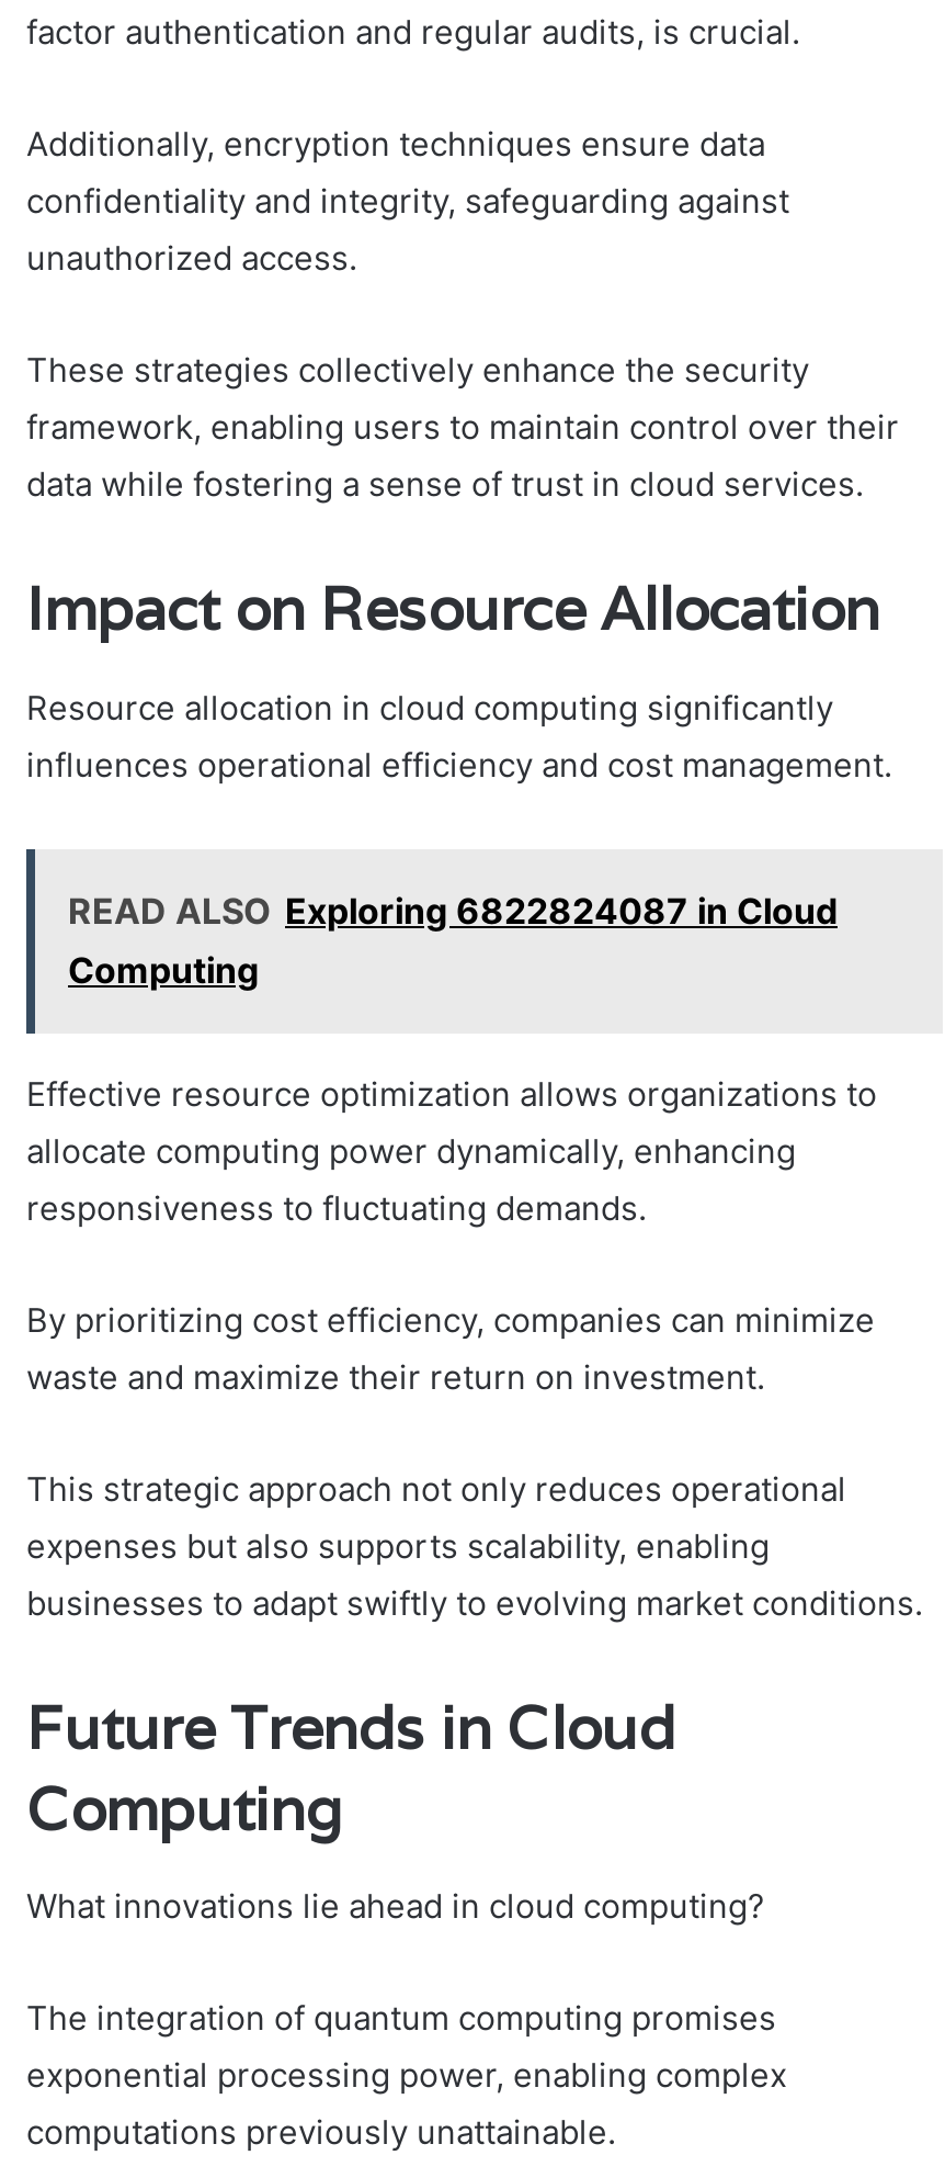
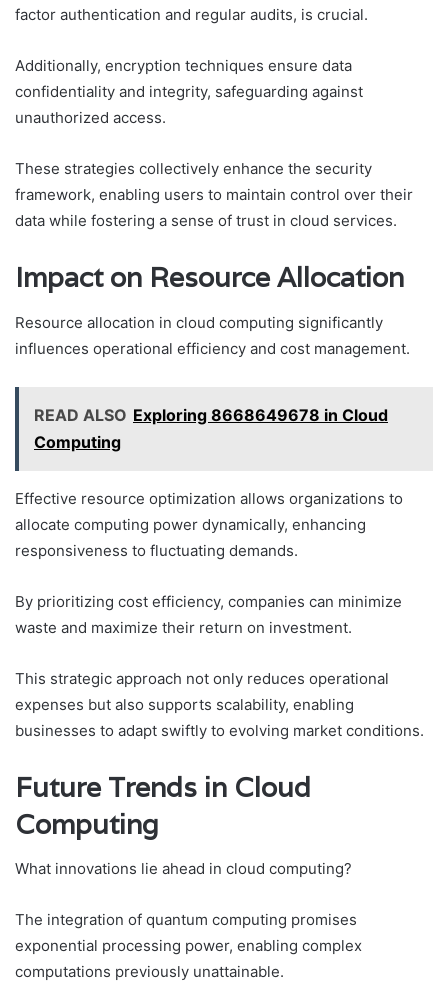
- READ ALSO Exploring 6822824087 in Cloud
+ READ ALSO Exploring 8668649678 in Cloud
